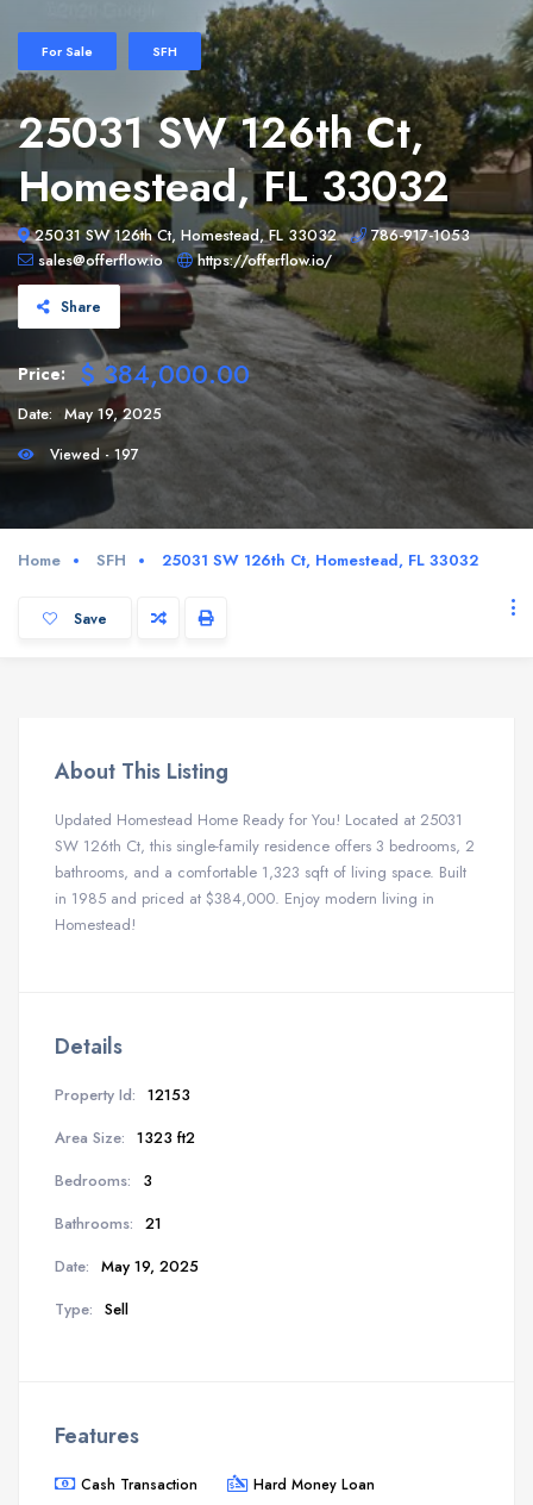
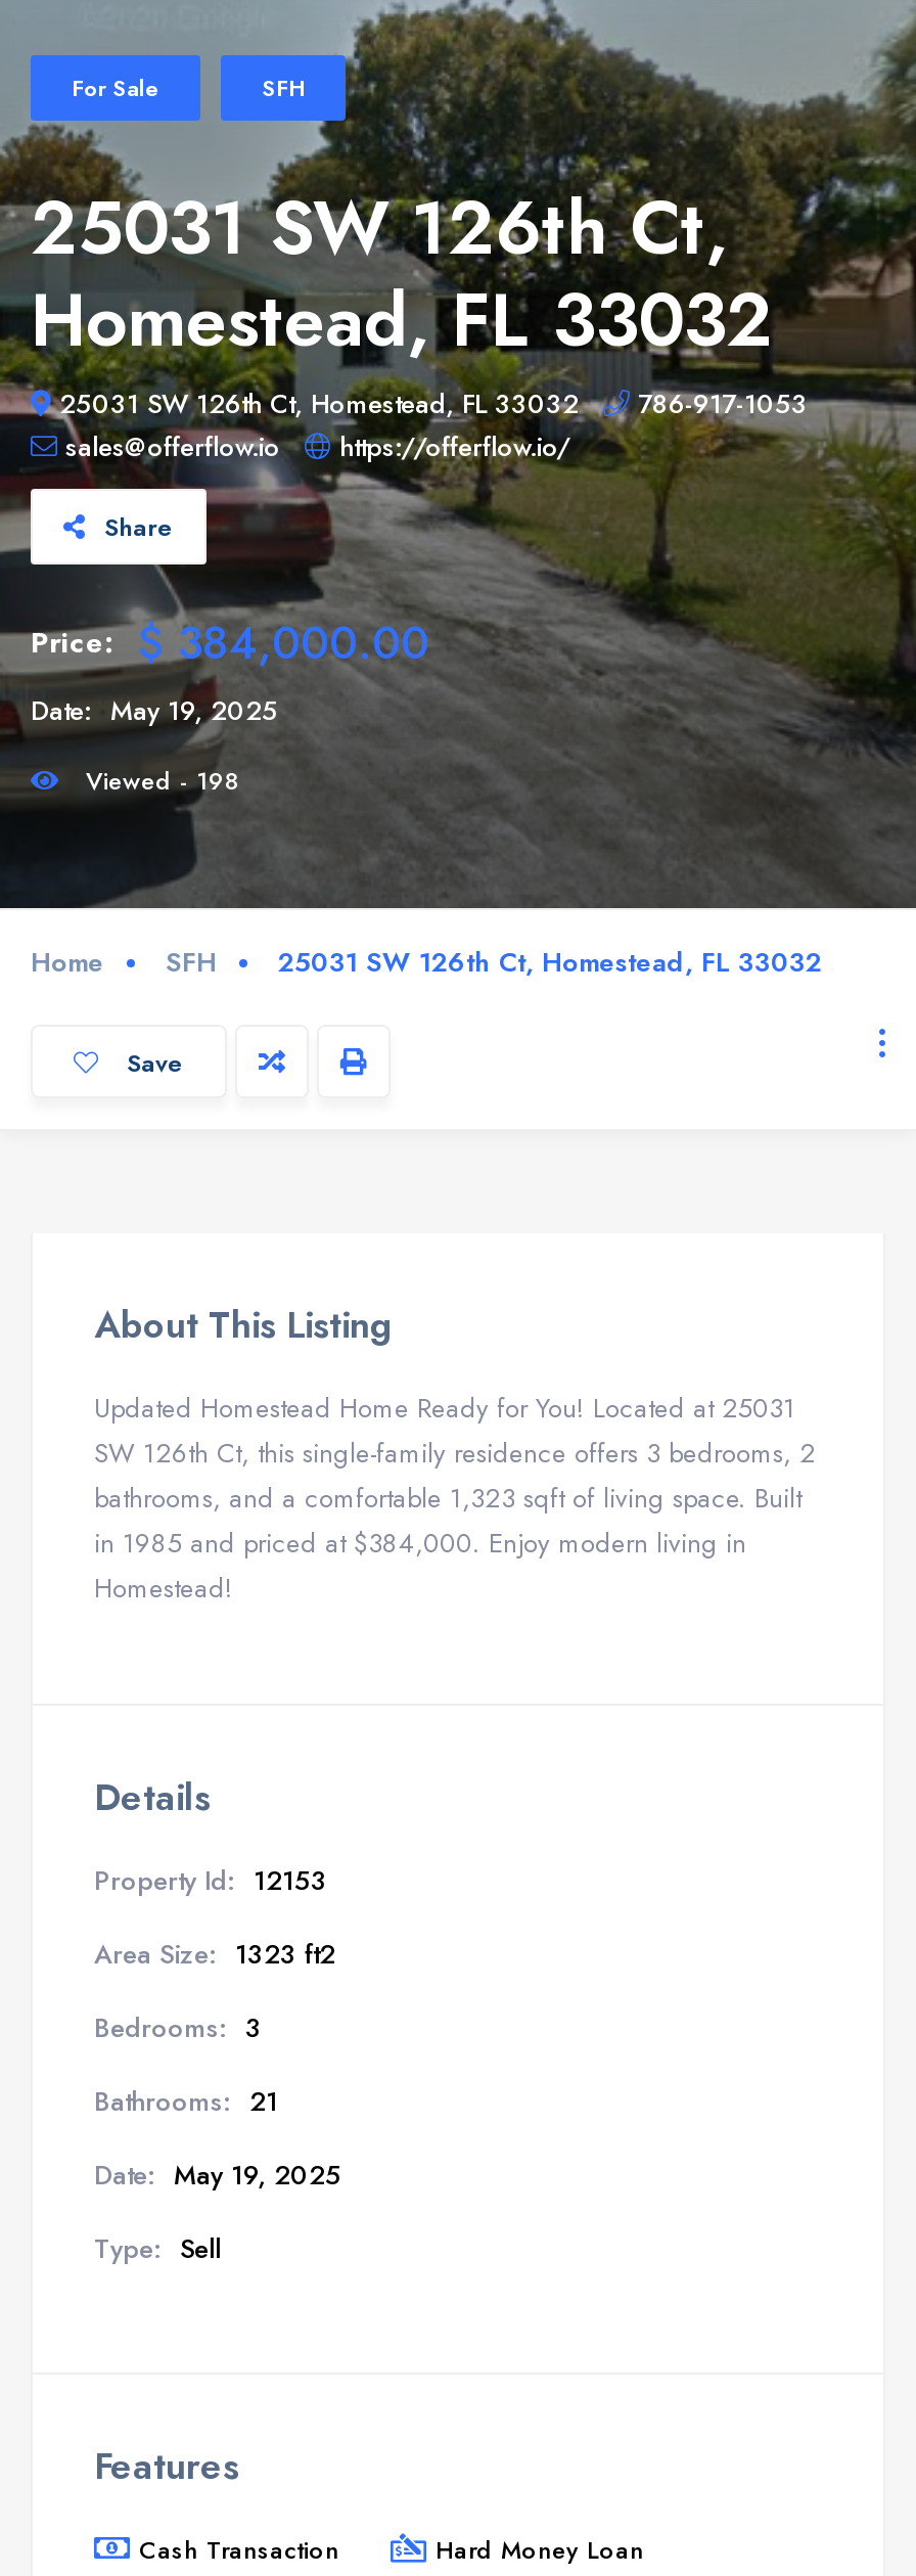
- Viewed - 197
+ Viewed - 198
